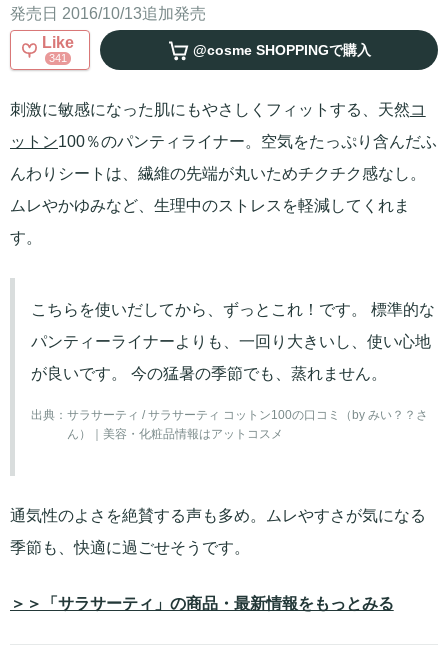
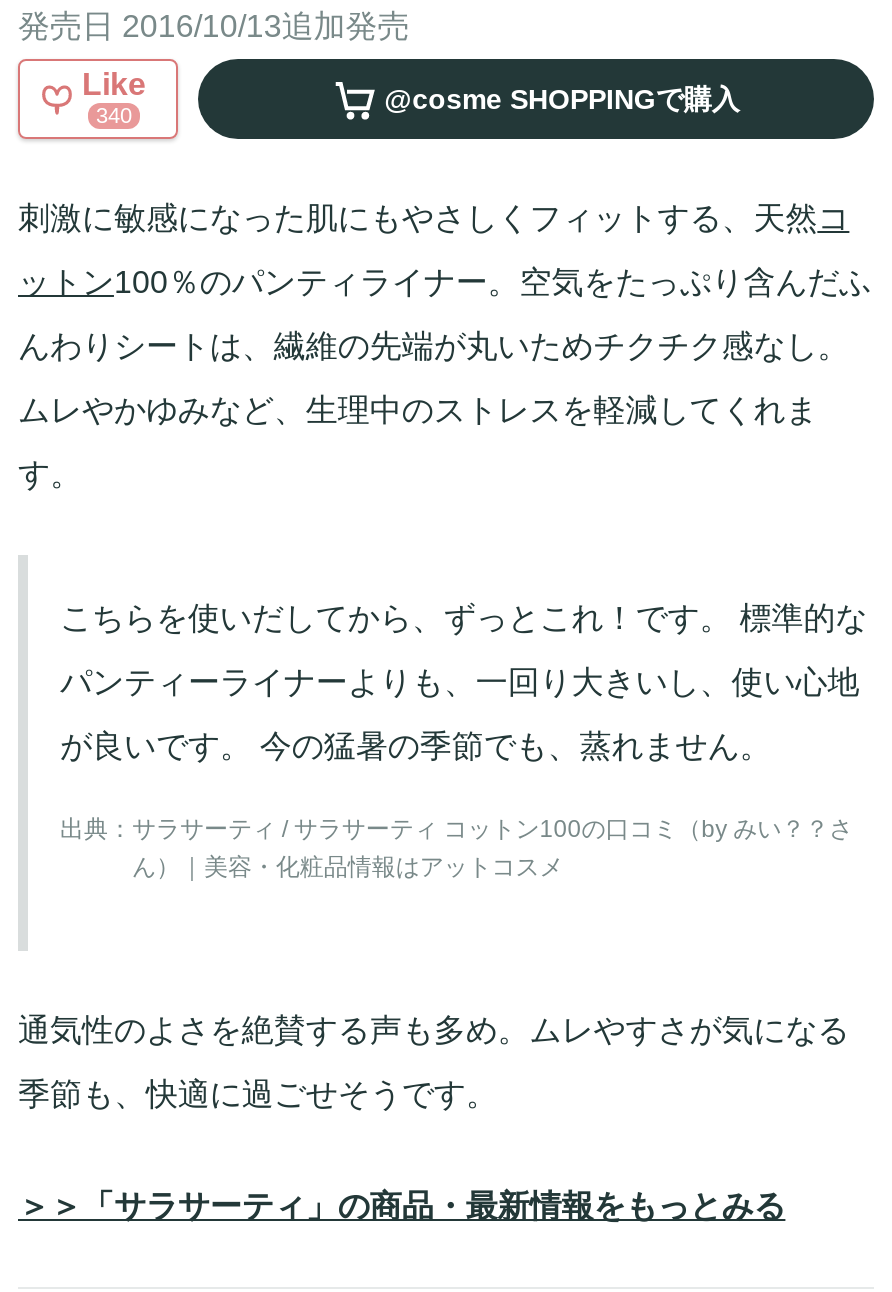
- 341
+ 340
